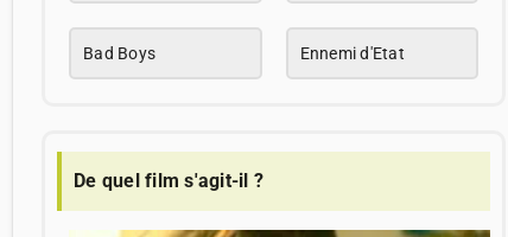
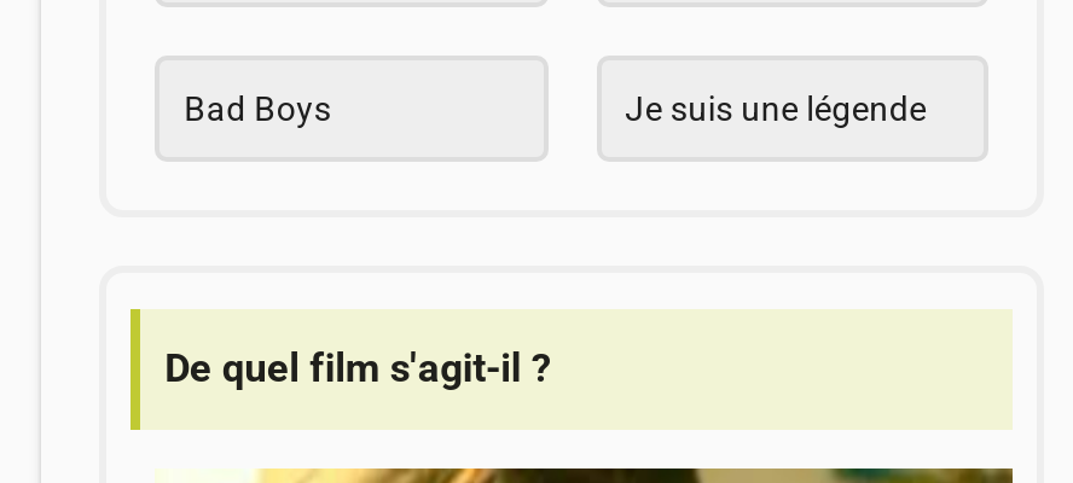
- Ennemi d'Etat
+ Je suis une légende
